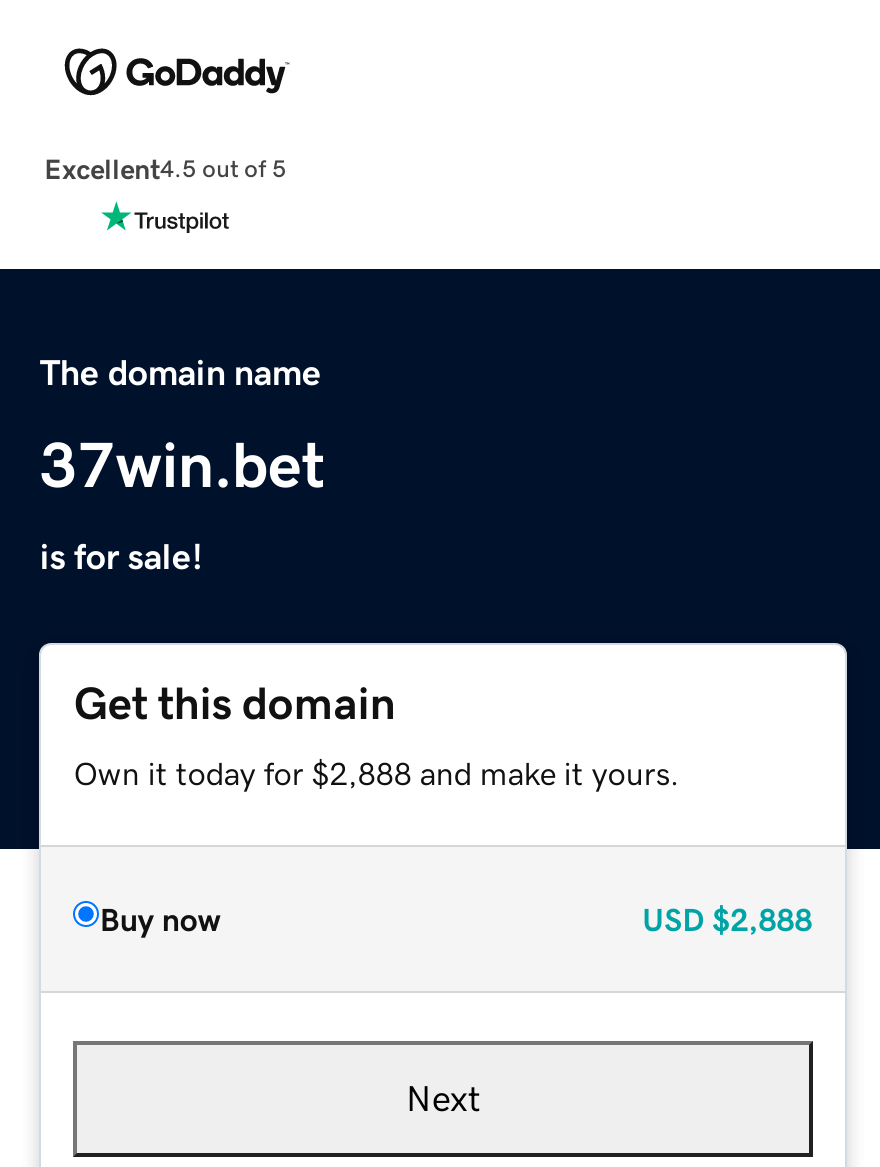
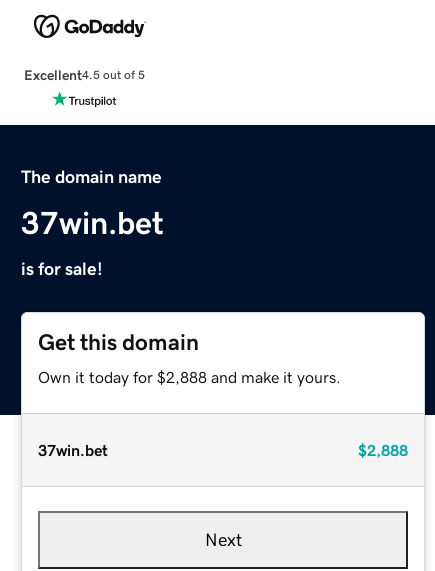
- Buy now
- USD $2,888
+ 37win.bet
+ $2,888
